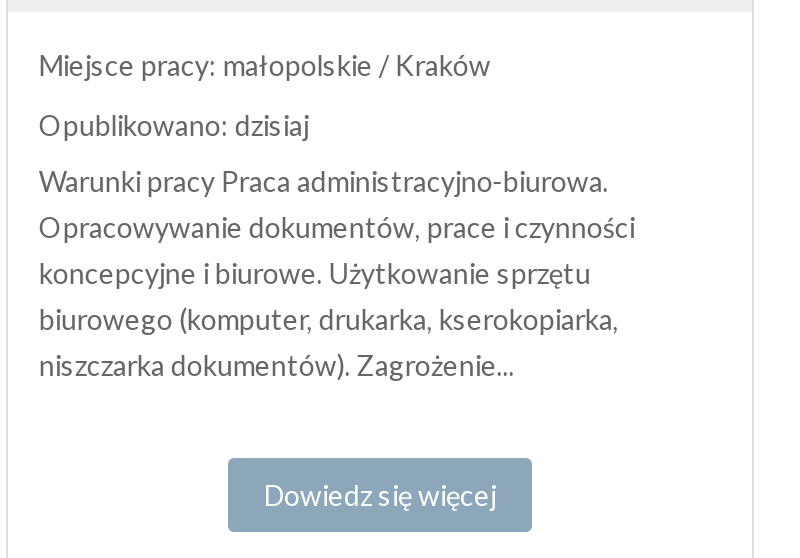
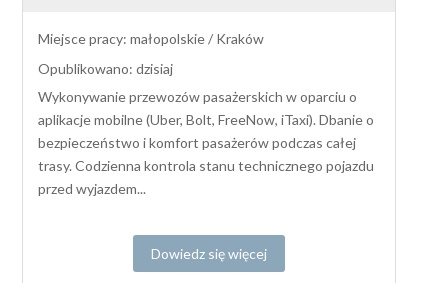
- Warunki pracy Praca administracyjno-biurowa.
- Opracowywanie dokumentów, prace i czynności
- koncepcyjne i biurowe. Użytkowanie sprzętu
- biurowego (komputer, drukarka, kserokopiarka,
- niszczarka dokumentów). Zagrożenie...
+ Wykonywanie przewozów pasażerskich w oparciu o
+ aplikacje mobilne (Uber, Bolt, FreeNow, iTaxi). Dbanie o
+ bezpieczeństwo i komfort pasażerów podczas całej
+ trasy. Codzienna kontrola stanu technicznego pojazdu
+ przed wyjazdem...
